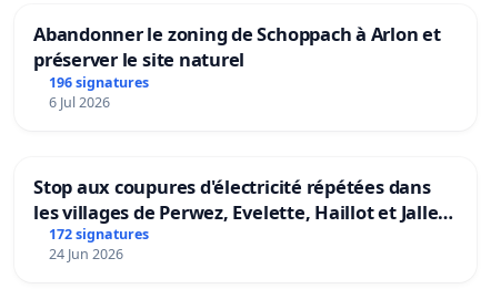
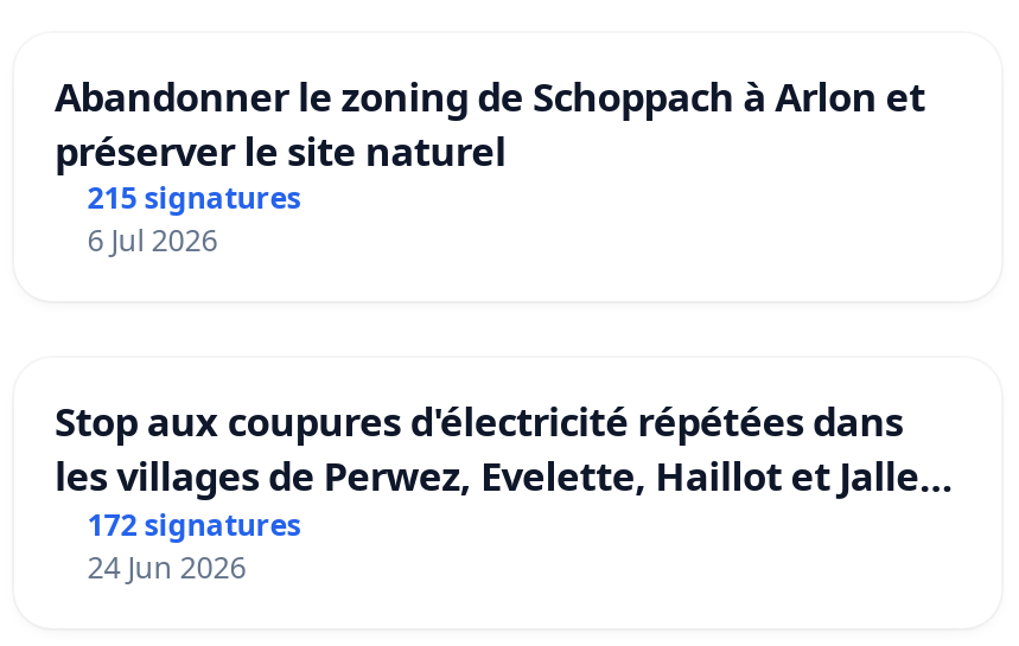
- 196 signatures
+ 215 signatures
